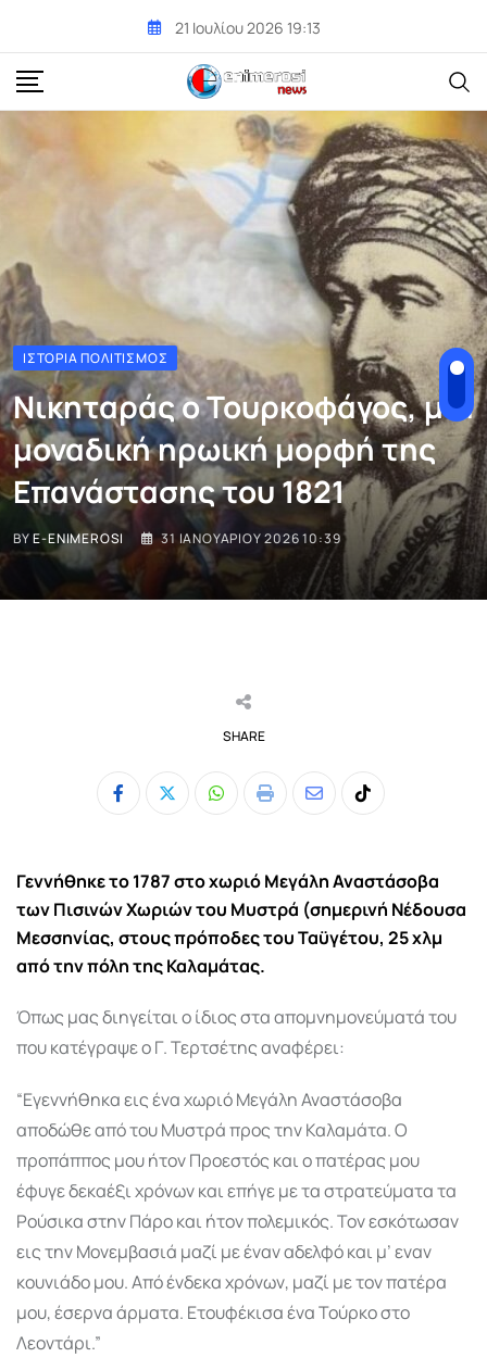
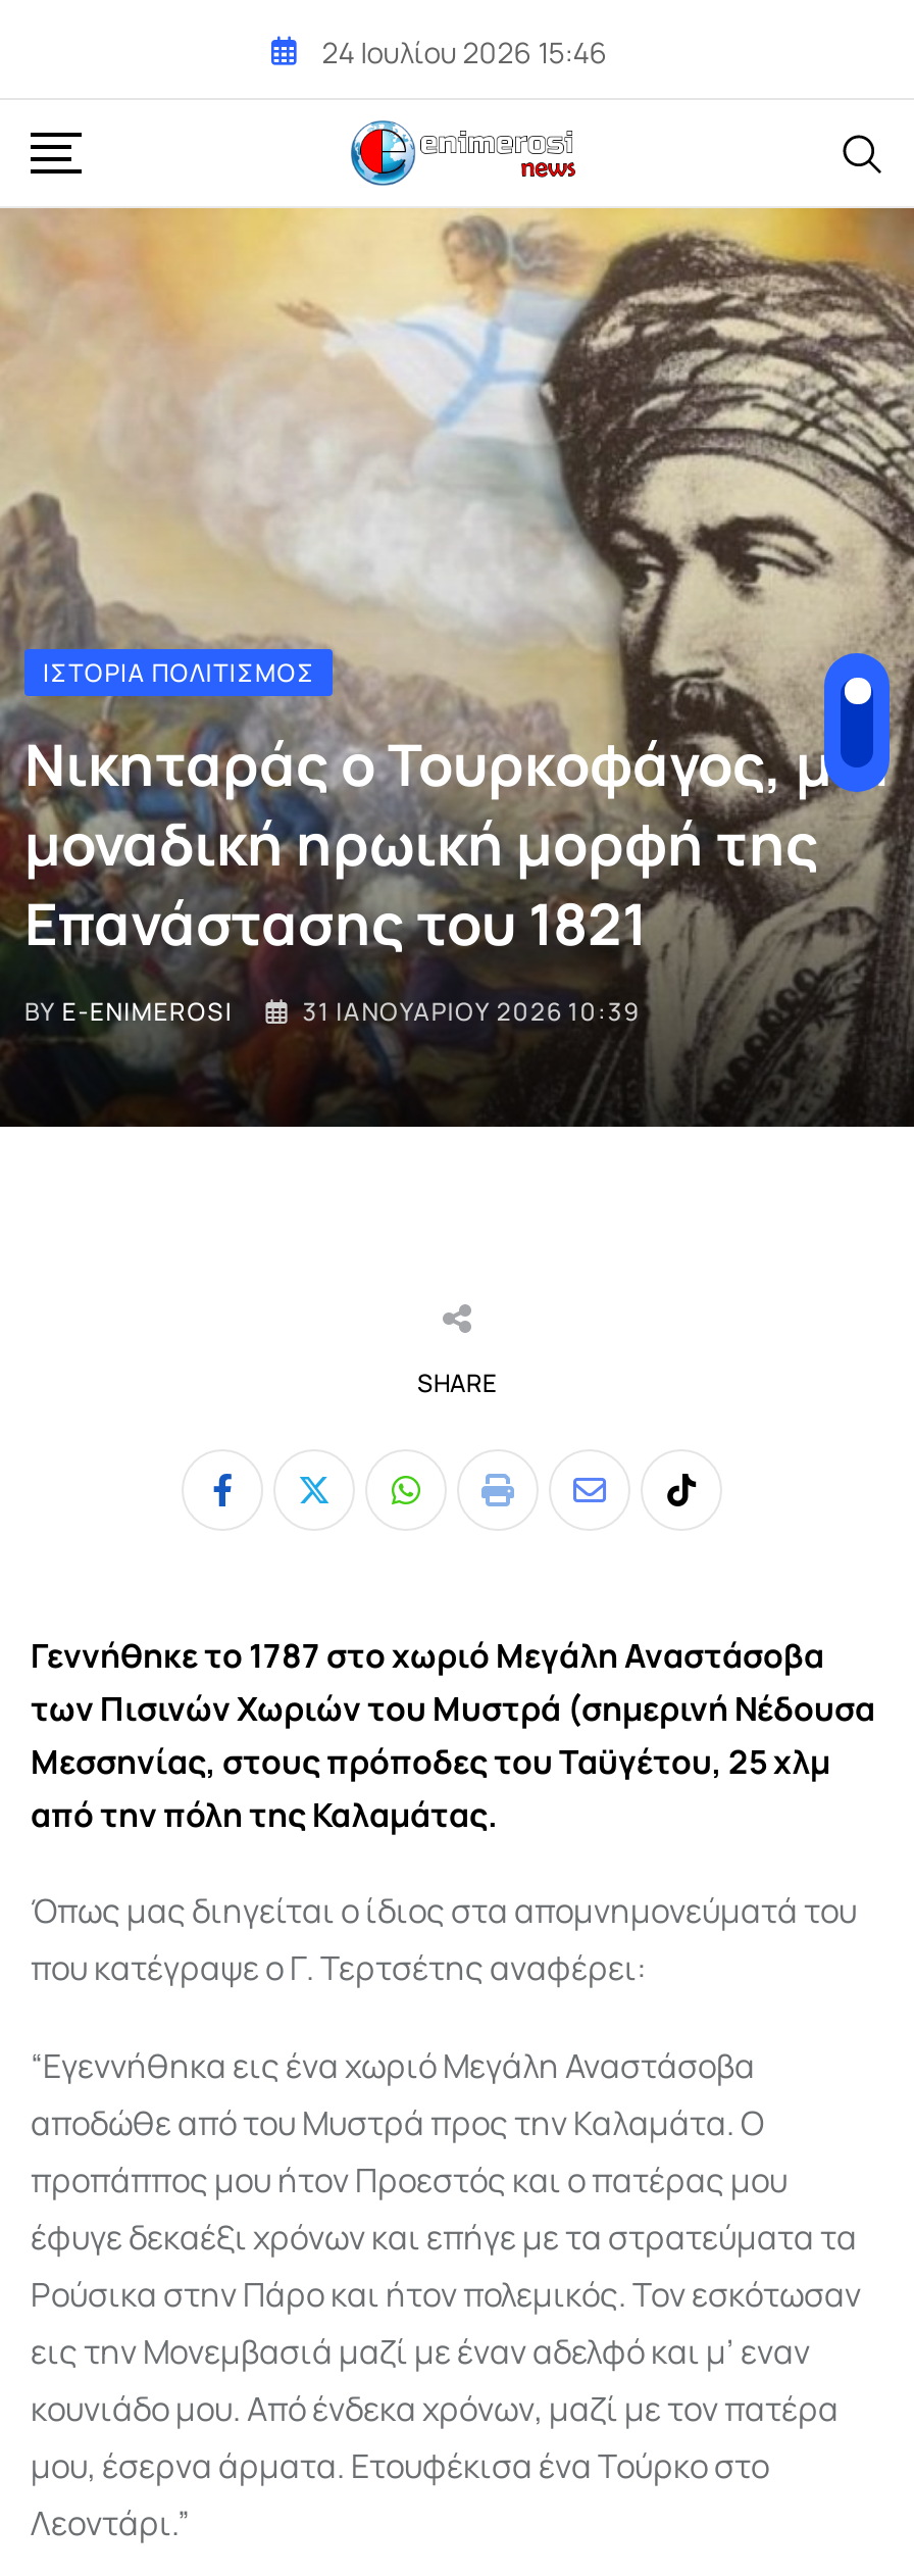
- 21 Ιουλίου 2026 19:13
+ 24 Ιουλίου 2026 15:46
